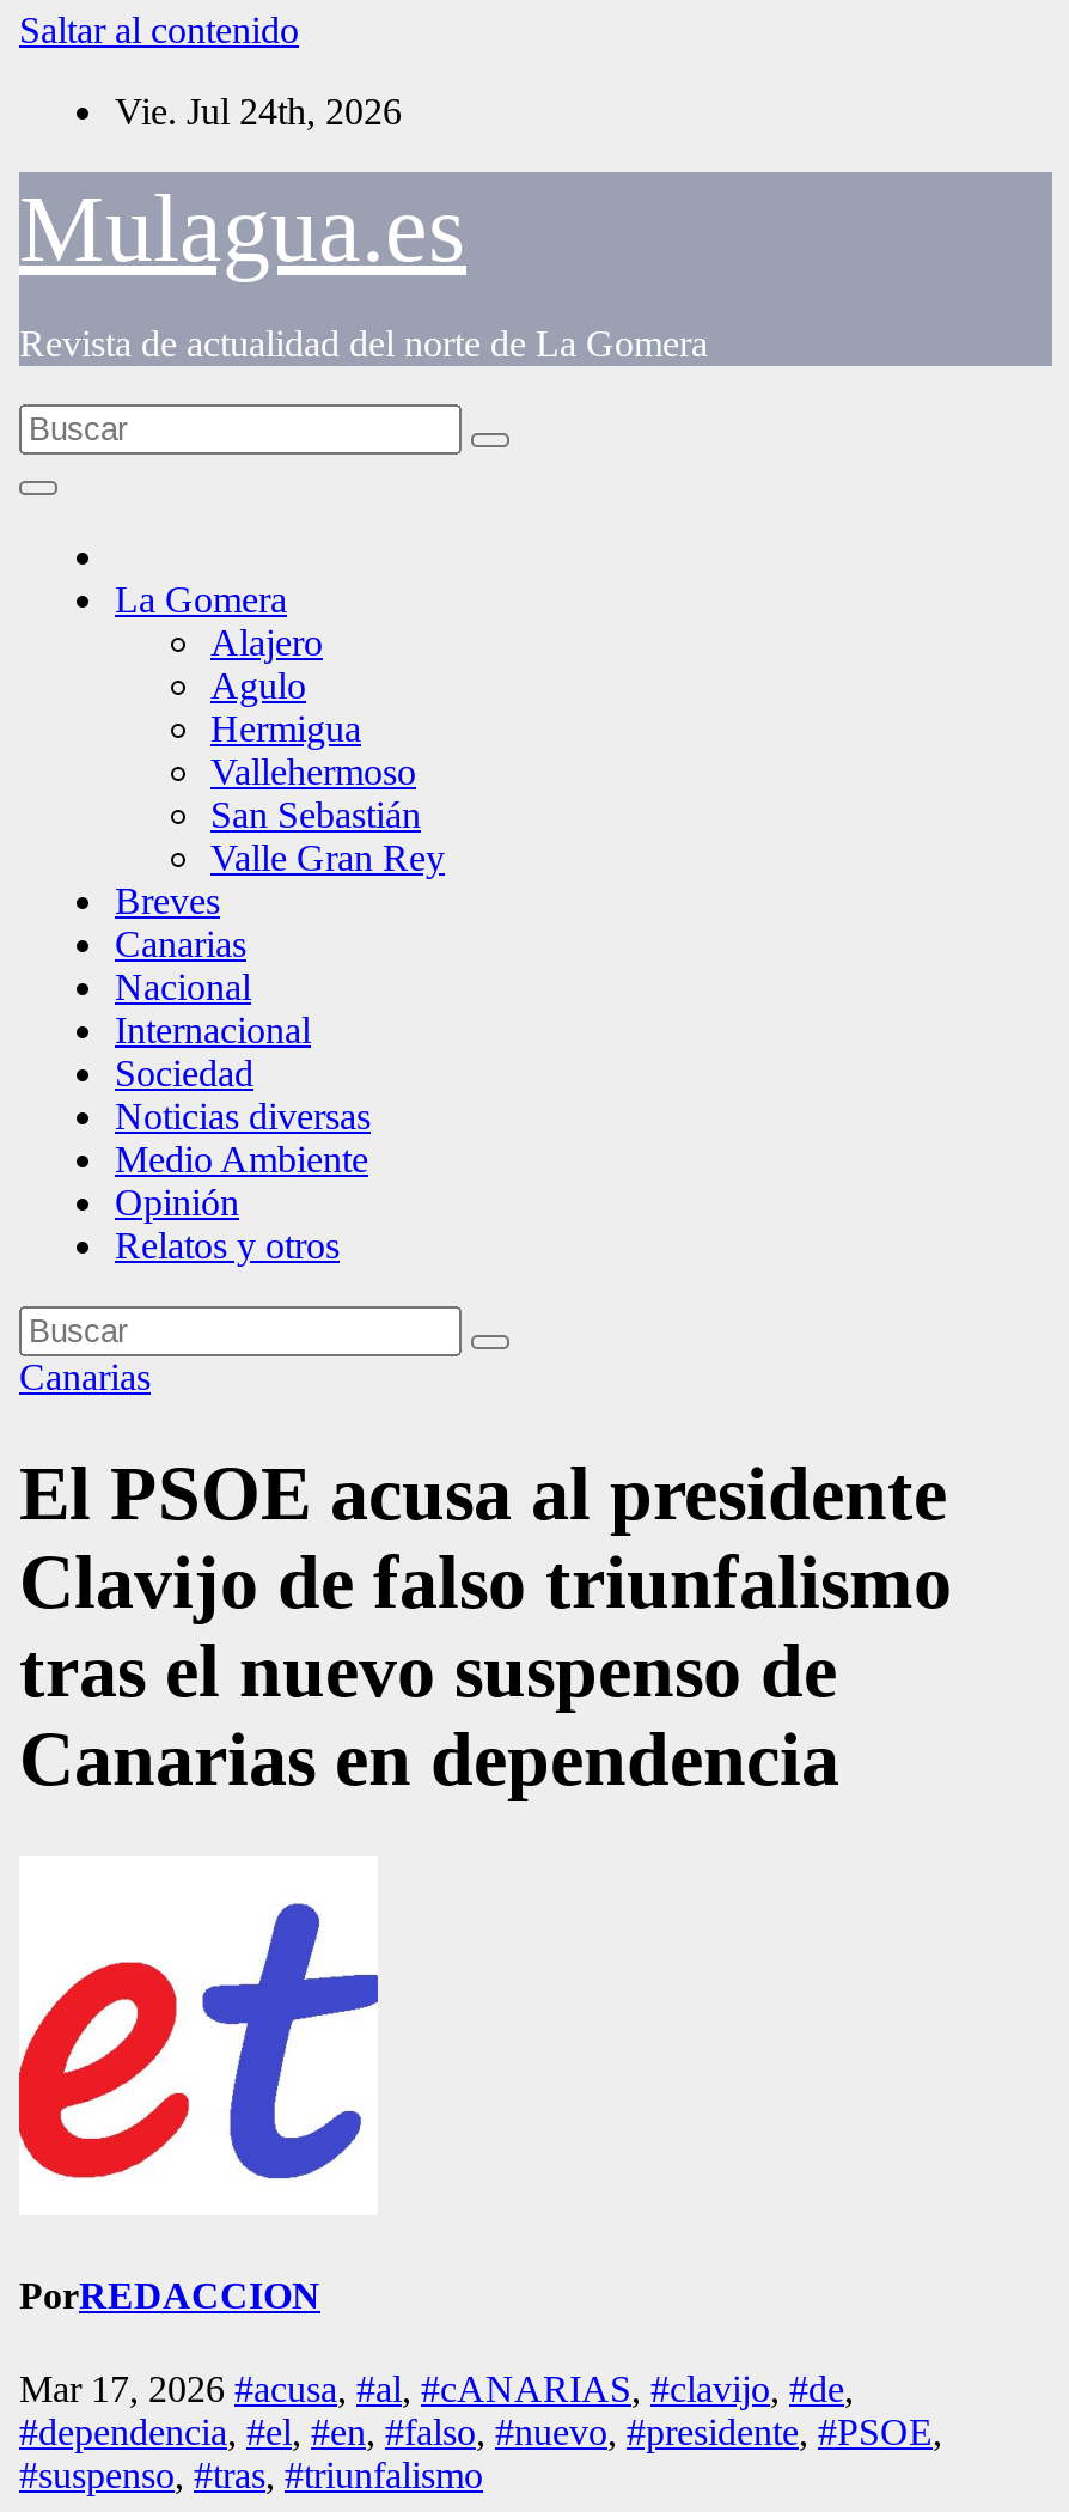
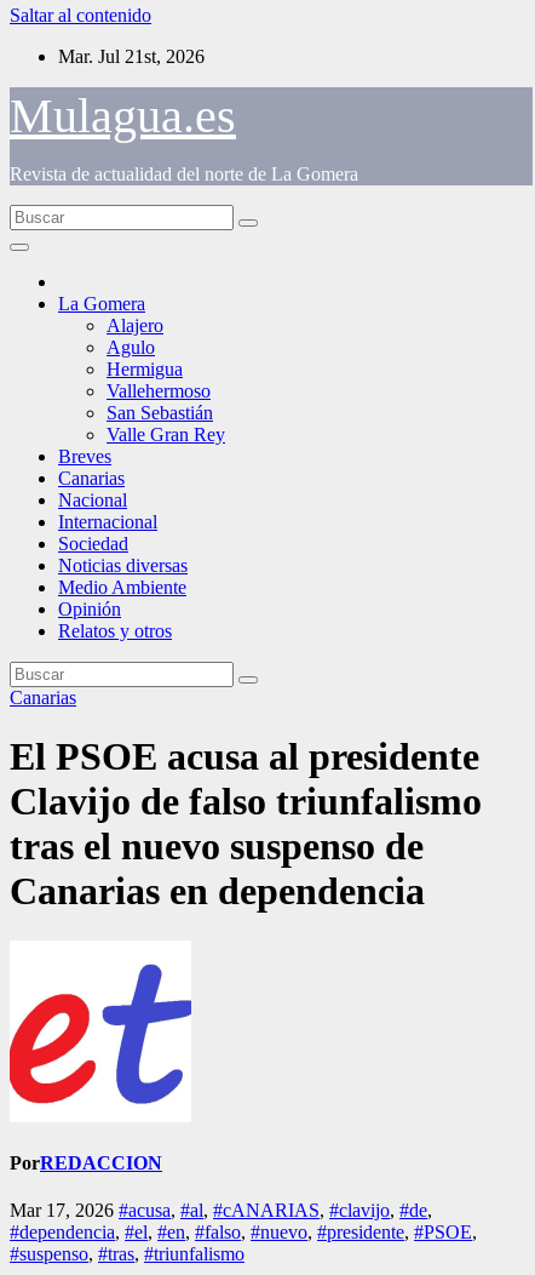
- Vie. Jul 24th, 2026
+ Mar. Jul 21st, 2026
